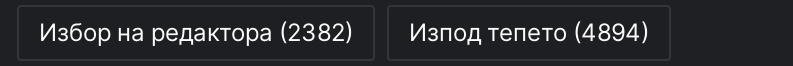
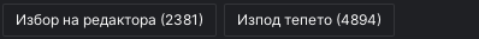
- Избор на редактора (2382)
+ Избор на редактора (2381)
